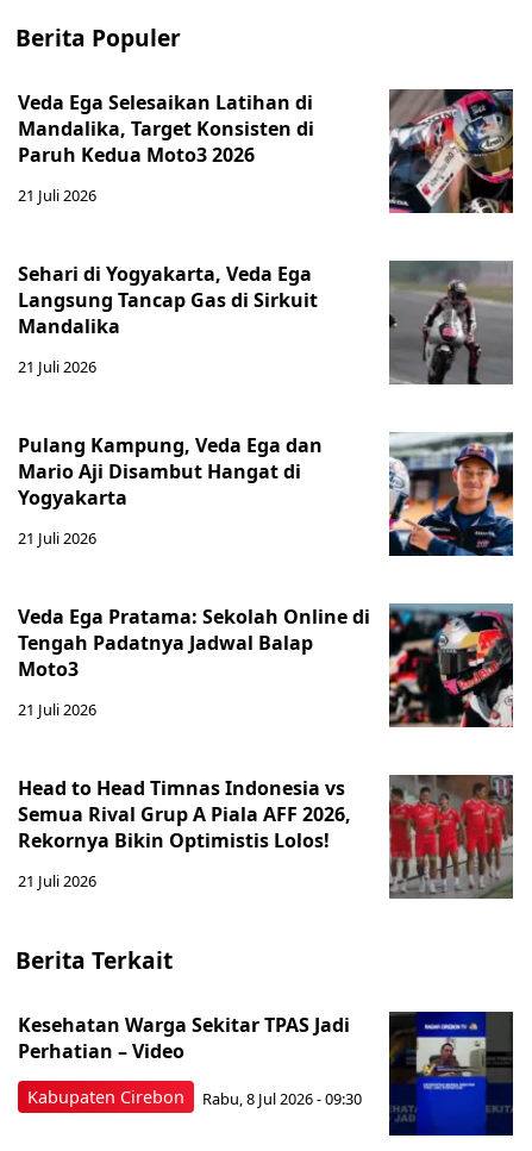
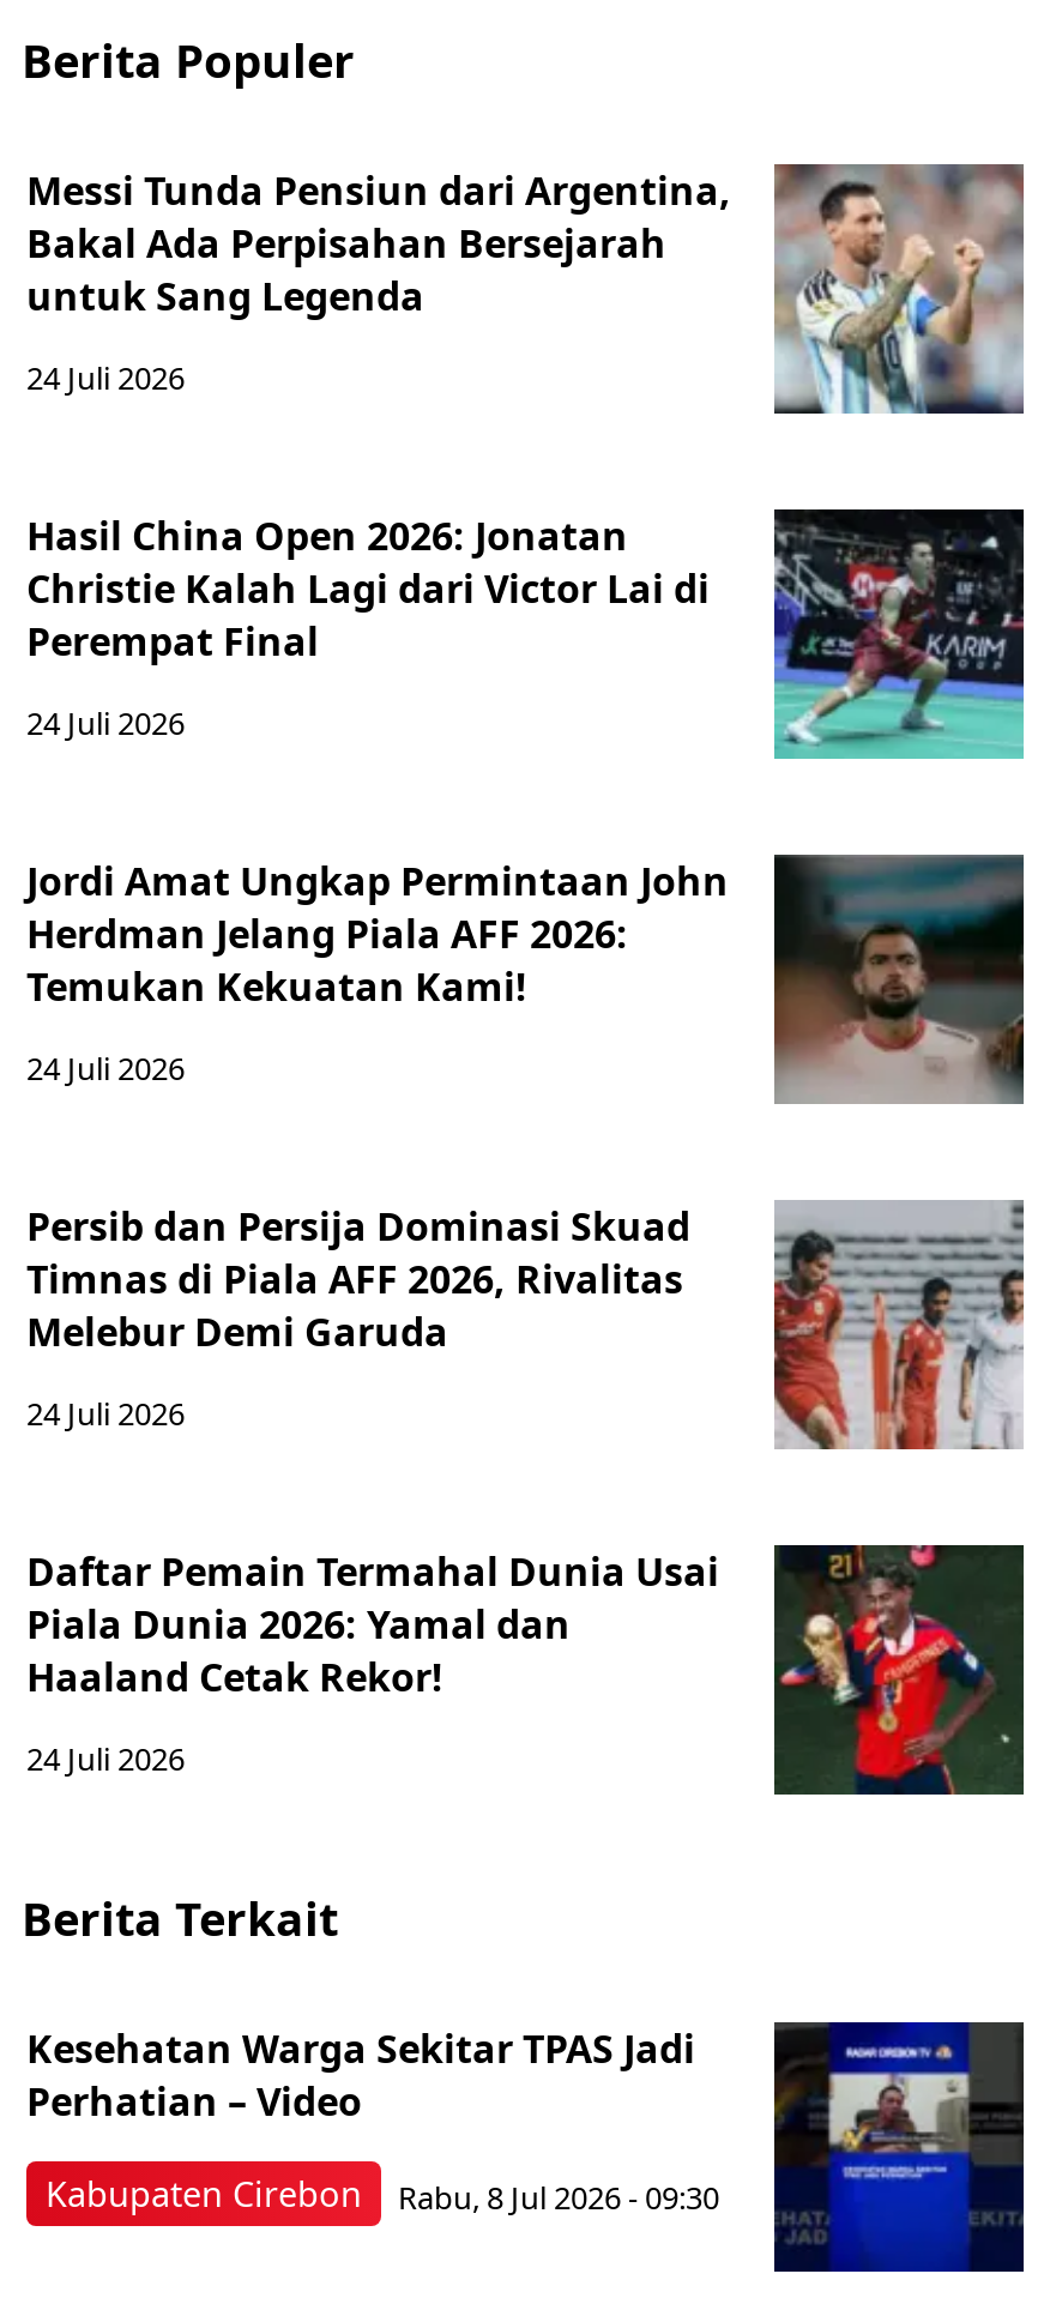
- Veda Ega Selesaikan Latihan di
- Mandalika, Target Konsisten di
- Paruh Kedua Moto3 2026
+ Messi Tunda Pensiun dari Argentina,
+ Bakal Ada Perpisahan Bersejarah
+ untuk Sang Legenda

- [image]
+ [image]

- 21 Juli 2026
+ 24 Juli 2026

- Sehari di Yogyakarta, Veda Ega
- Langsung Tancap Gas di Sirkuit
- Mandalika
+ Hasil China Open 2026: Jonatan
+ Christie Kalah Lagi dari Victor Lai di
+ Perempat Final

- [image]
+ [image]

- 21 Juli 2026
+ 24 Juli 2026

- Pulang Kampung, Veda Ega dan
- Mario Aji Disambut Hangat di
- Yogyakarta
+ Jordi Amat Ungkap Permintaan John
+ Herdman Jelang Piala AFF 2026:
+ Temukan Kekuatan Kami!

- [image]
+ [image]

- 21 Juli 2026
+ 24 Juli 2026

- [image]
- Veda Ega Pratama: Sekolah Online di
- Tengah Padatnya Jadwal Balap
- Moto3
+ [image]
+ Persib dan Persija Dominasi Skuad
+ Timnas di Piala AFF 2026, Rivalitas
+ Melebur Demi Garuda

- 21 Juli 2026
+ 24 Juli 2026

- [image]
- Head to Head Timnas Indonesia vs
- Semua Rival Grup A Piala AFF 2026,
- Rekornya Bikin Optimistis Lolos!
+ [image]
+ Daftar Pemain Termahal Dunia Usai
+ Piala Dunia 2026: Yamal dan
+ Haaland Cetak Rekor!

- 21 Juli 2026
+ 24 Juli 2026
